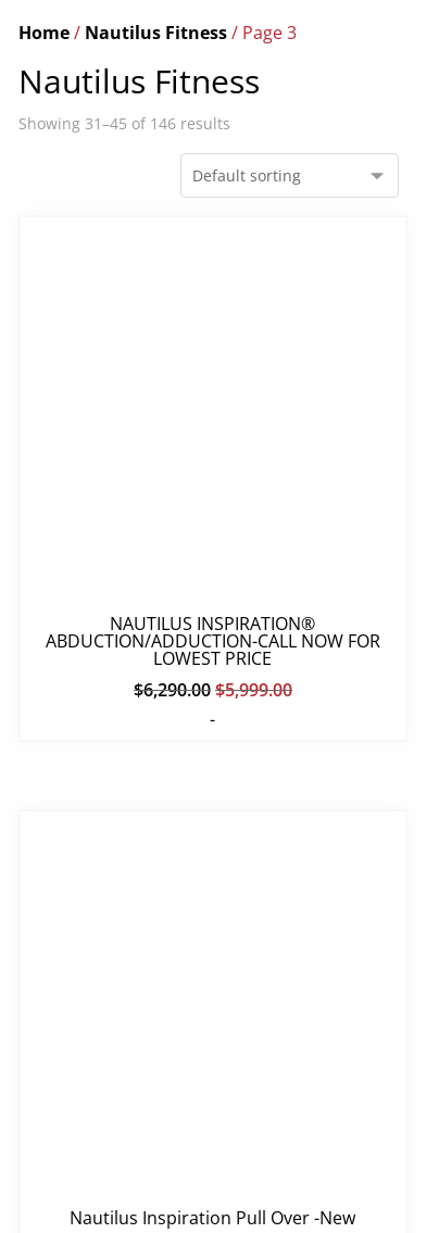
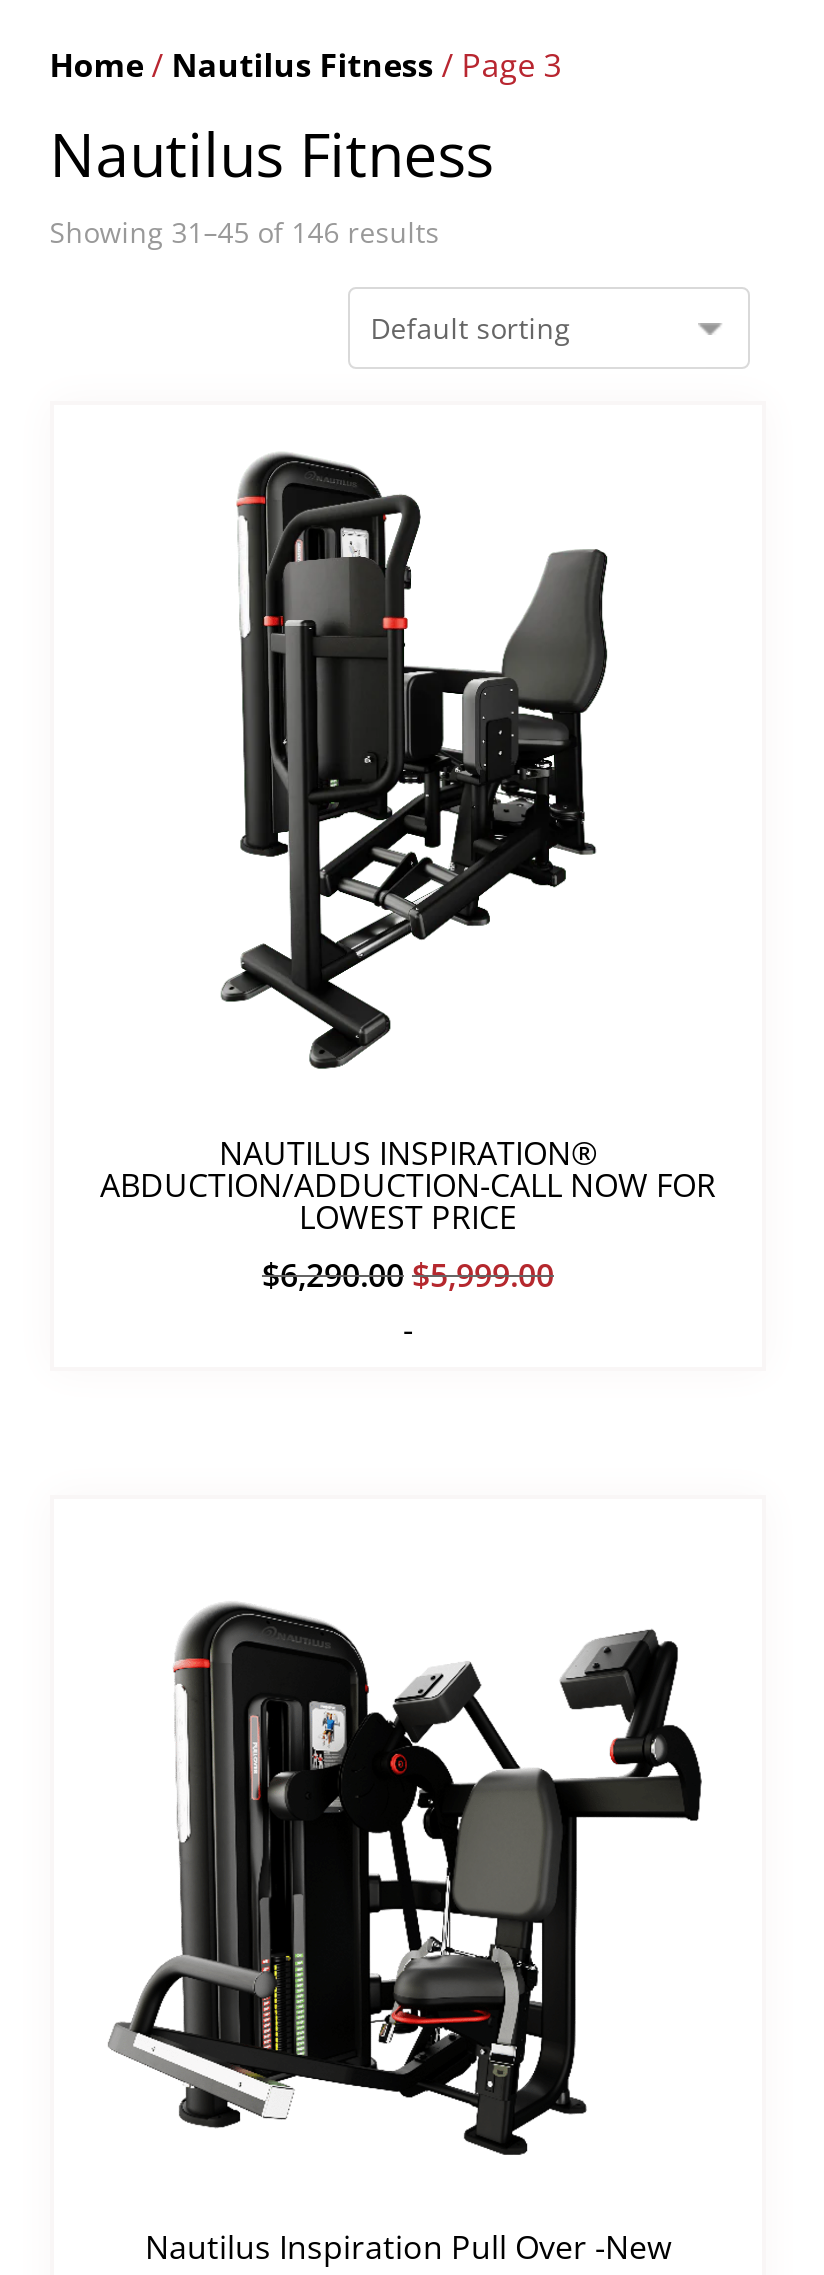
+ [image]

+ [image]
